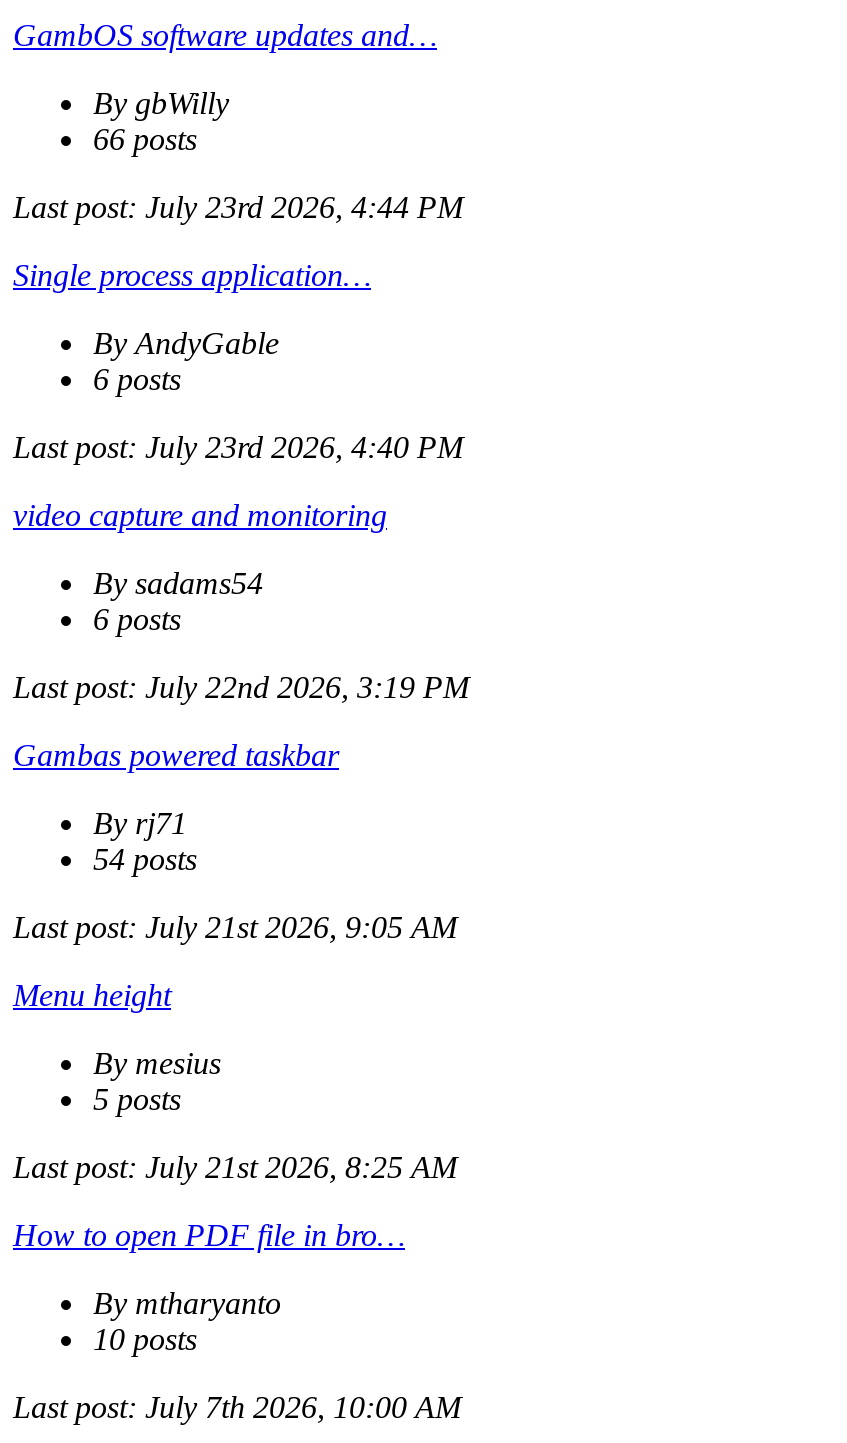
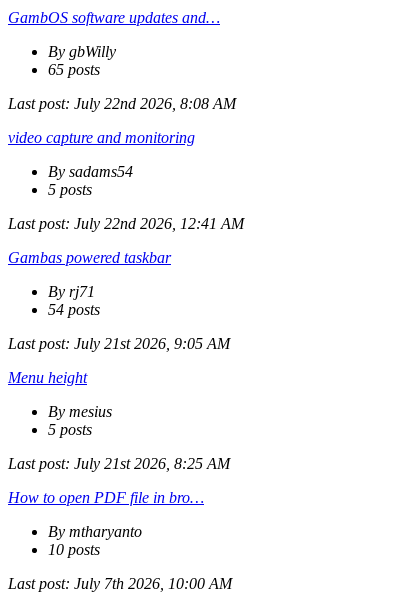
- 66 posts
- Last post: July 23rd 2026, 4:44 PM
- Single process application…
- By AndyGable
- 6 posts
- Last post: July 23rd 2026, 4:40 PM
+ 65 posts
+ Last post: July 22nd 2026, 8:08 AM

- 6 posts
+ 5 posts

- Last post: July 22nd 2026, 3:19 PM
+ Last post: July 22nd 2026, 12:41 AM
